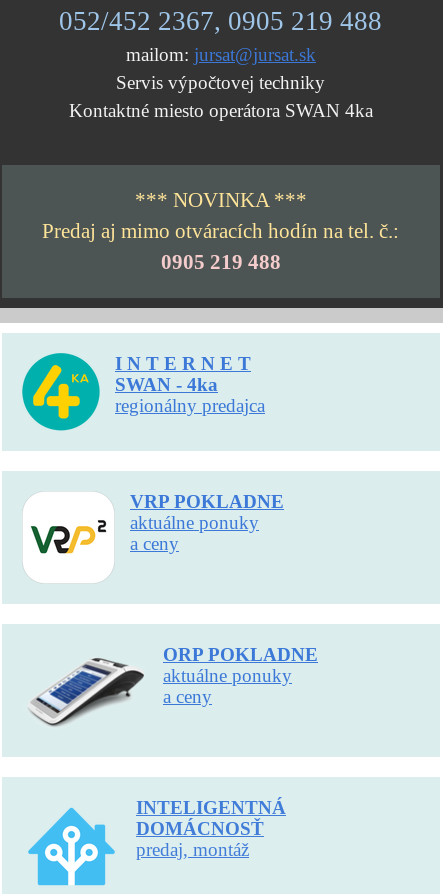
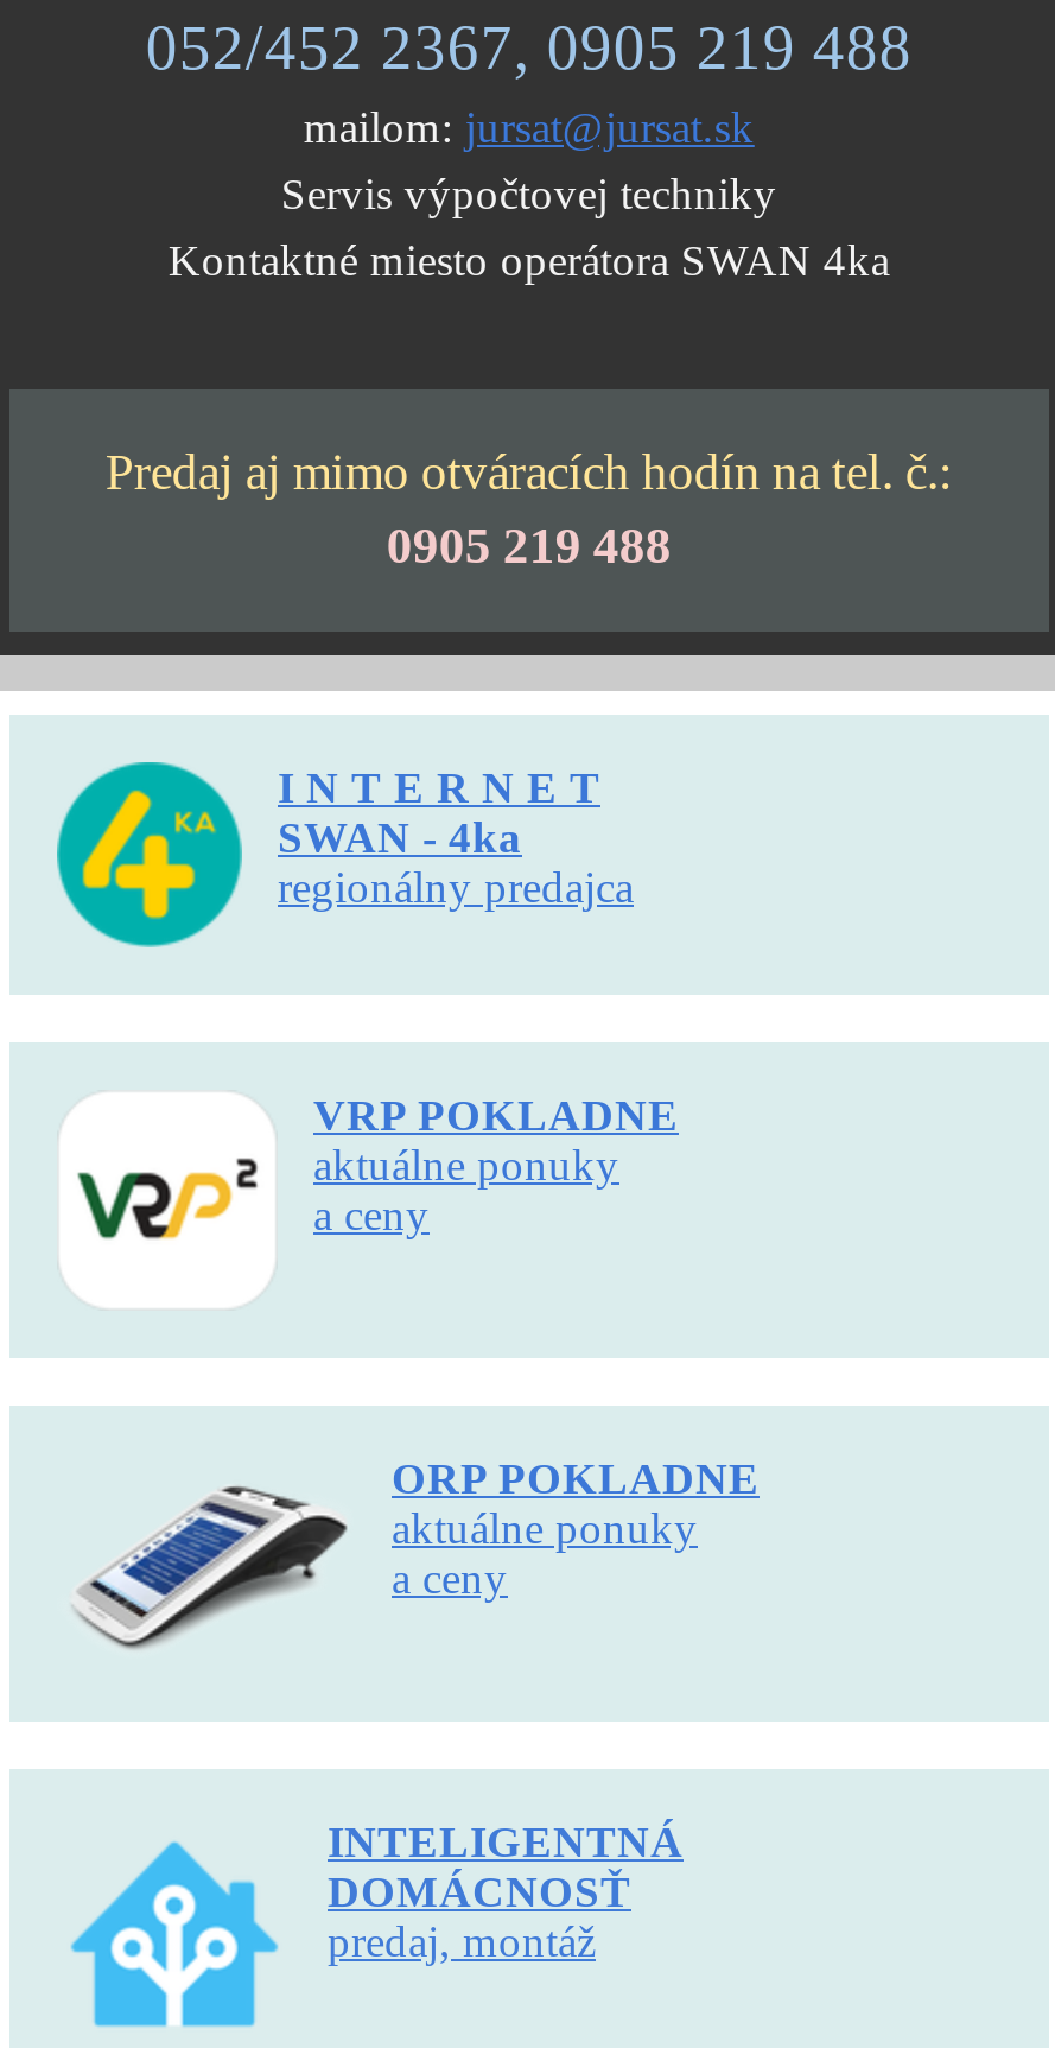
- *** NOVINKA ***
